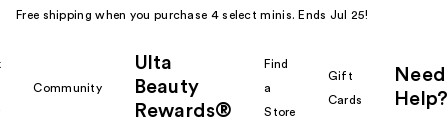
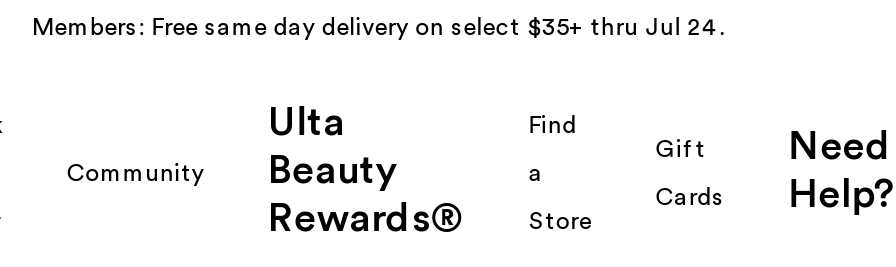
- Free shipping when you purchase 4 select minis. Ends Jul 25!
+ Members: Free same day delivery on select $35+ thru Jul 24.
